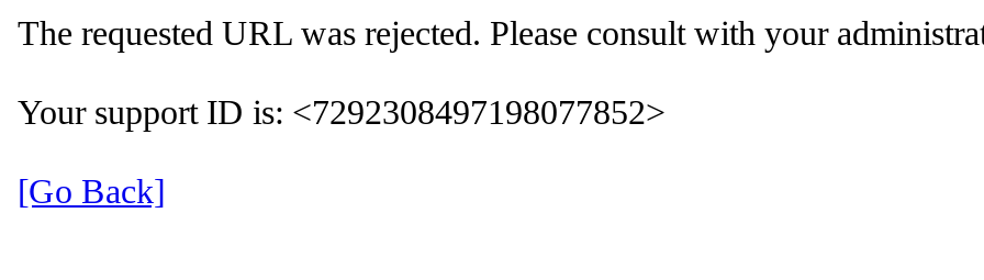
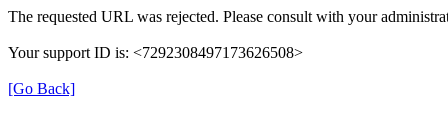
- Your support ID is: <7292308497198077852>
+ Your support ID is: <7292308497173626508>
